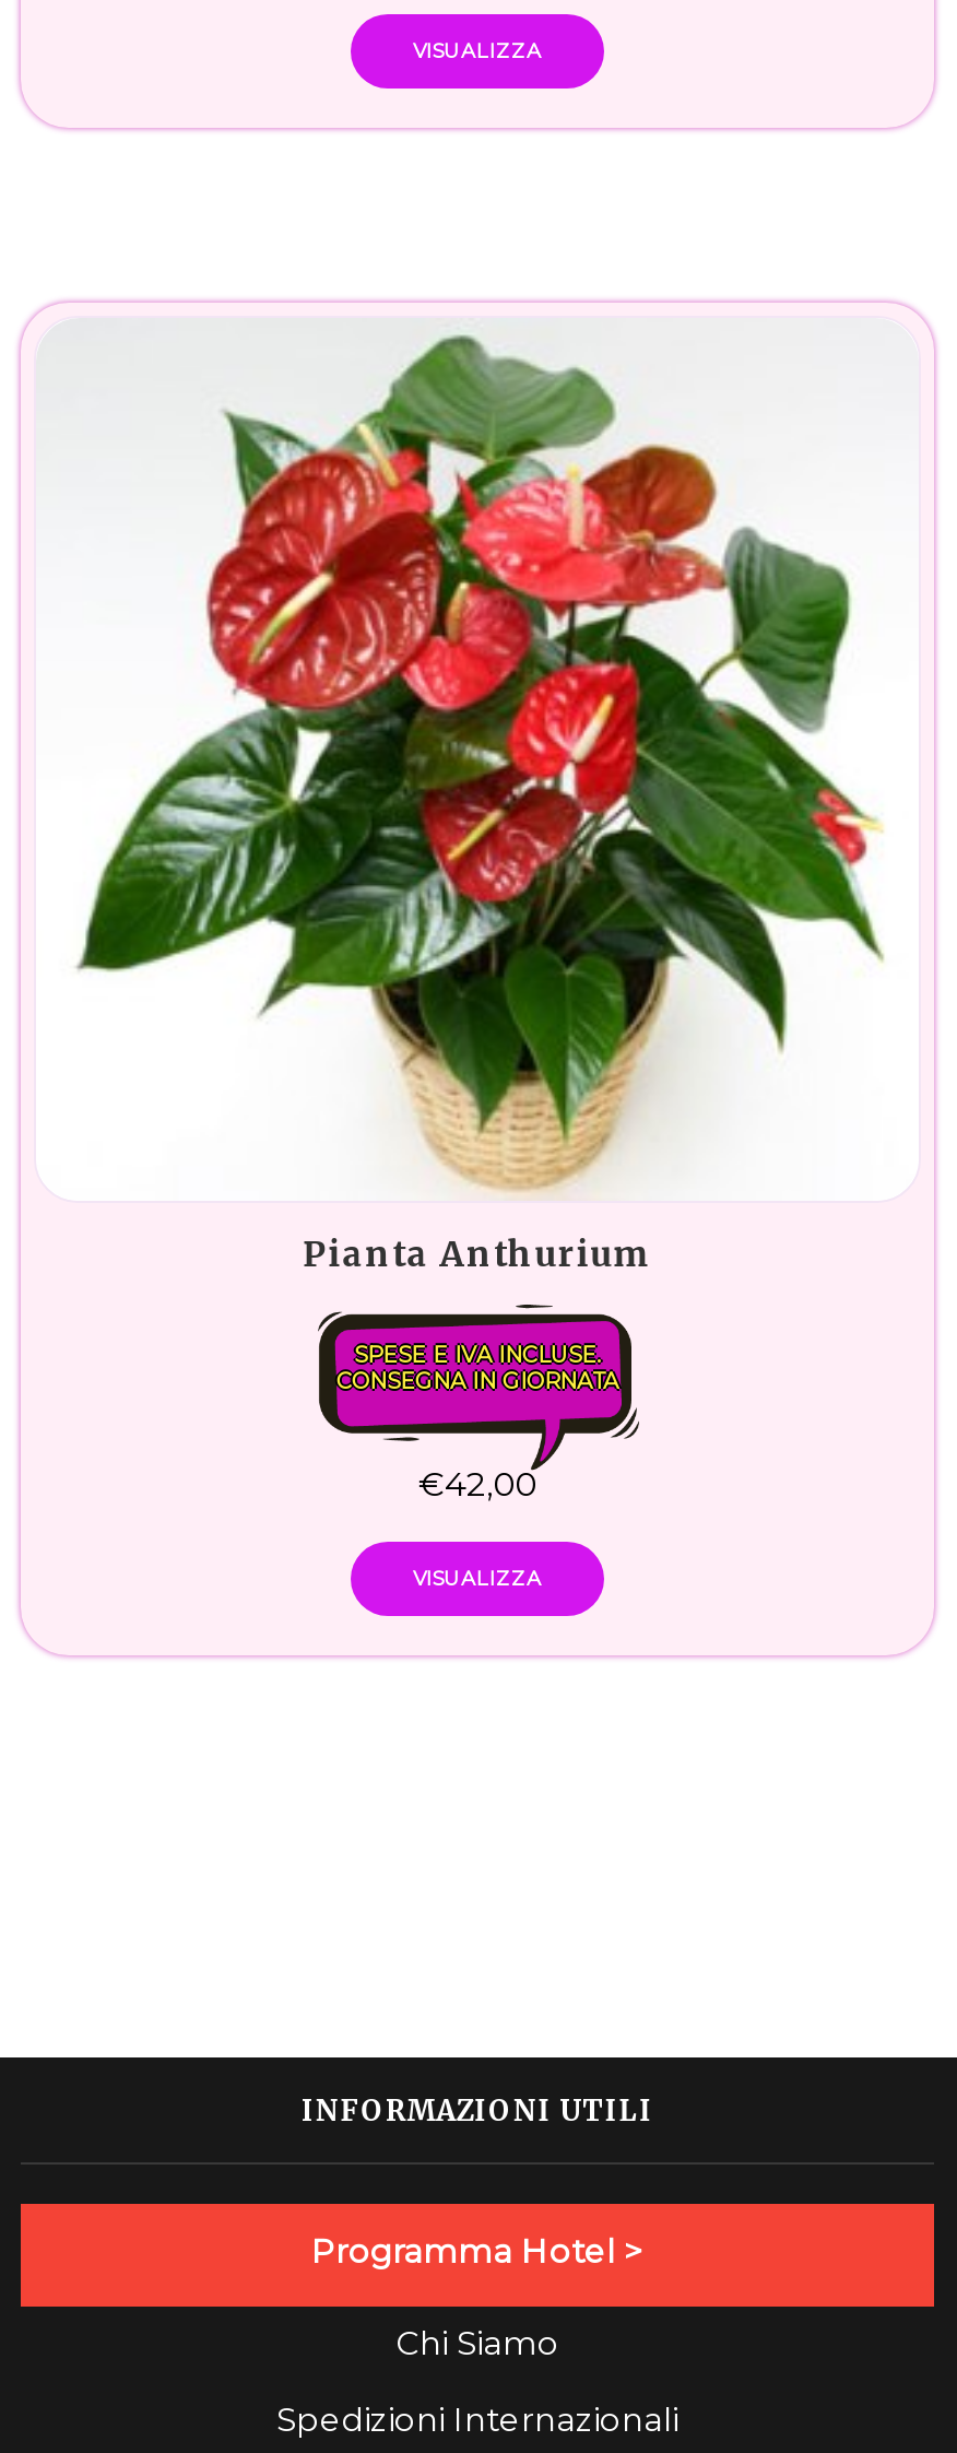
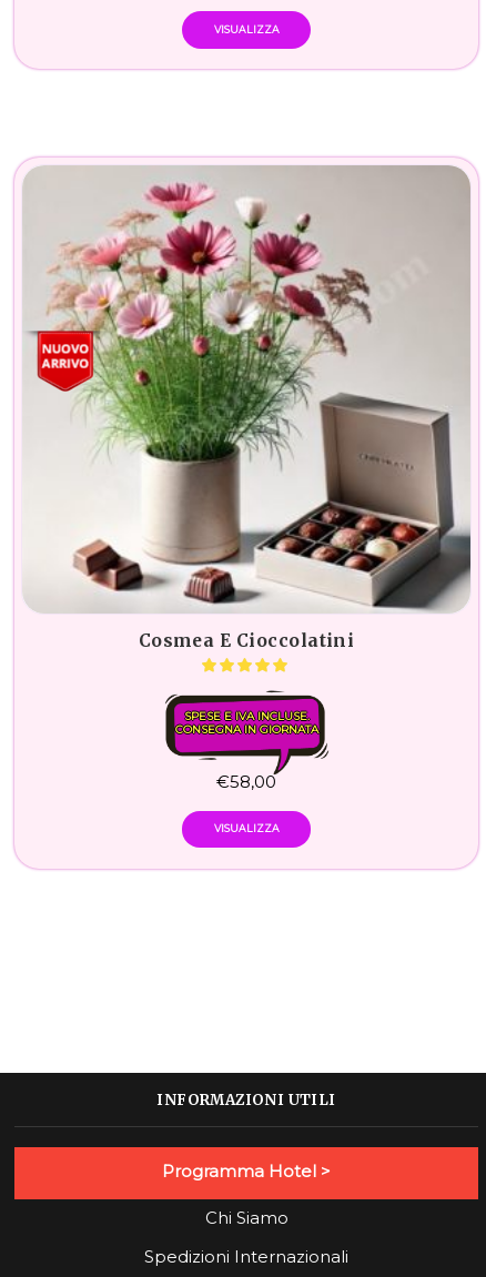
- [image]
- Pianta Anthurium
+ [image]
+ Cosmea E Cioccolatini

- €42,00
+ €58,00
